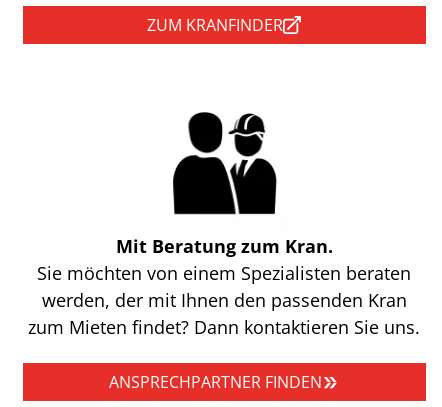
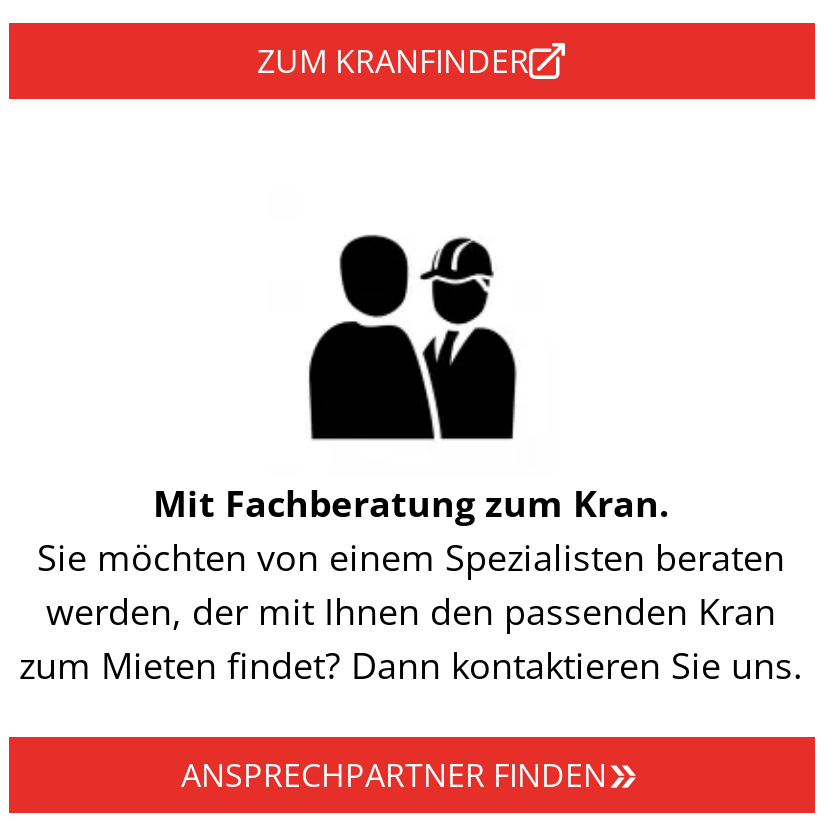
- Mit Beratung zum Kran.
+ Mit Fachberatung zum Kran.
